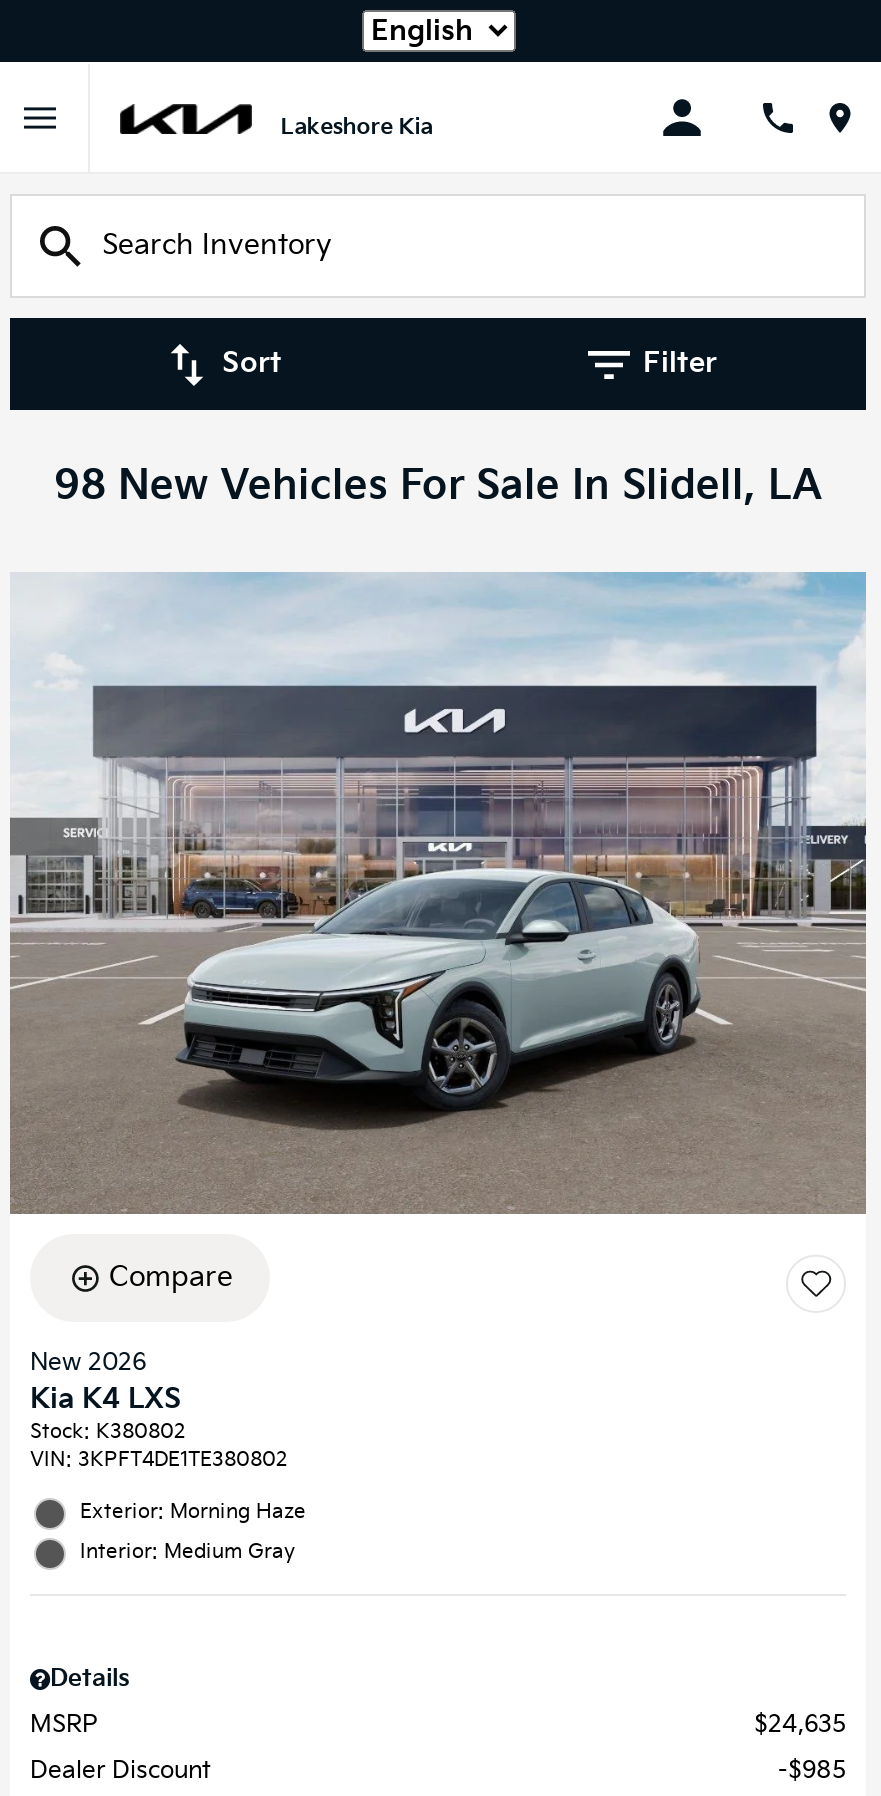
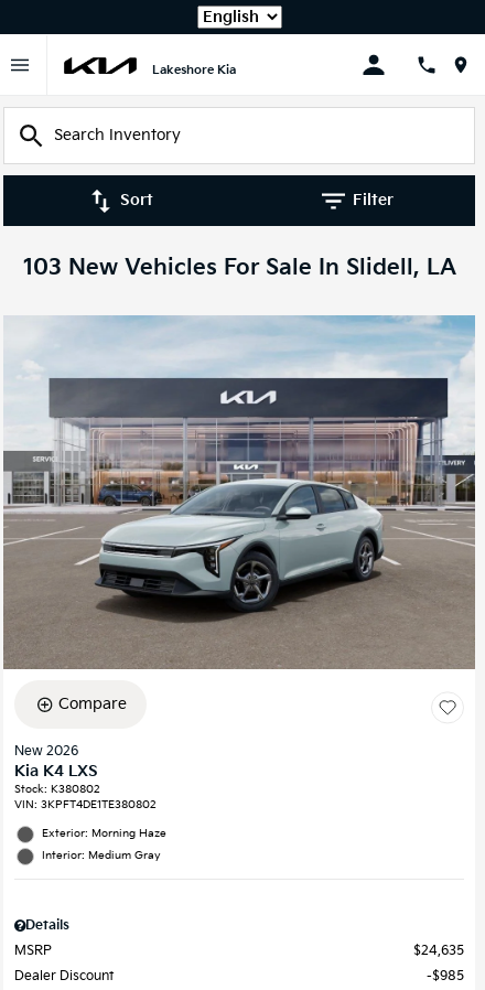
- 98 New Vehicles For Sale In Slidell, LA
+ 103 New Vehicles For Sale In Slidell, LA
